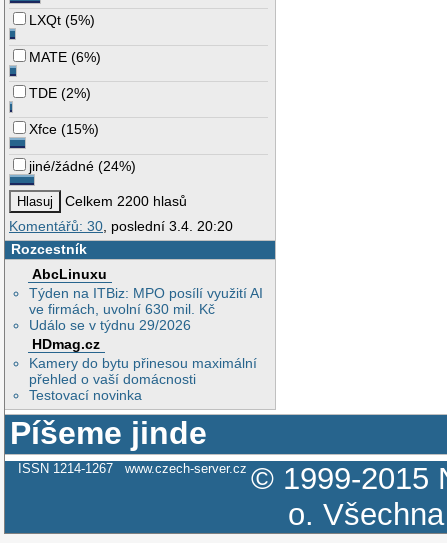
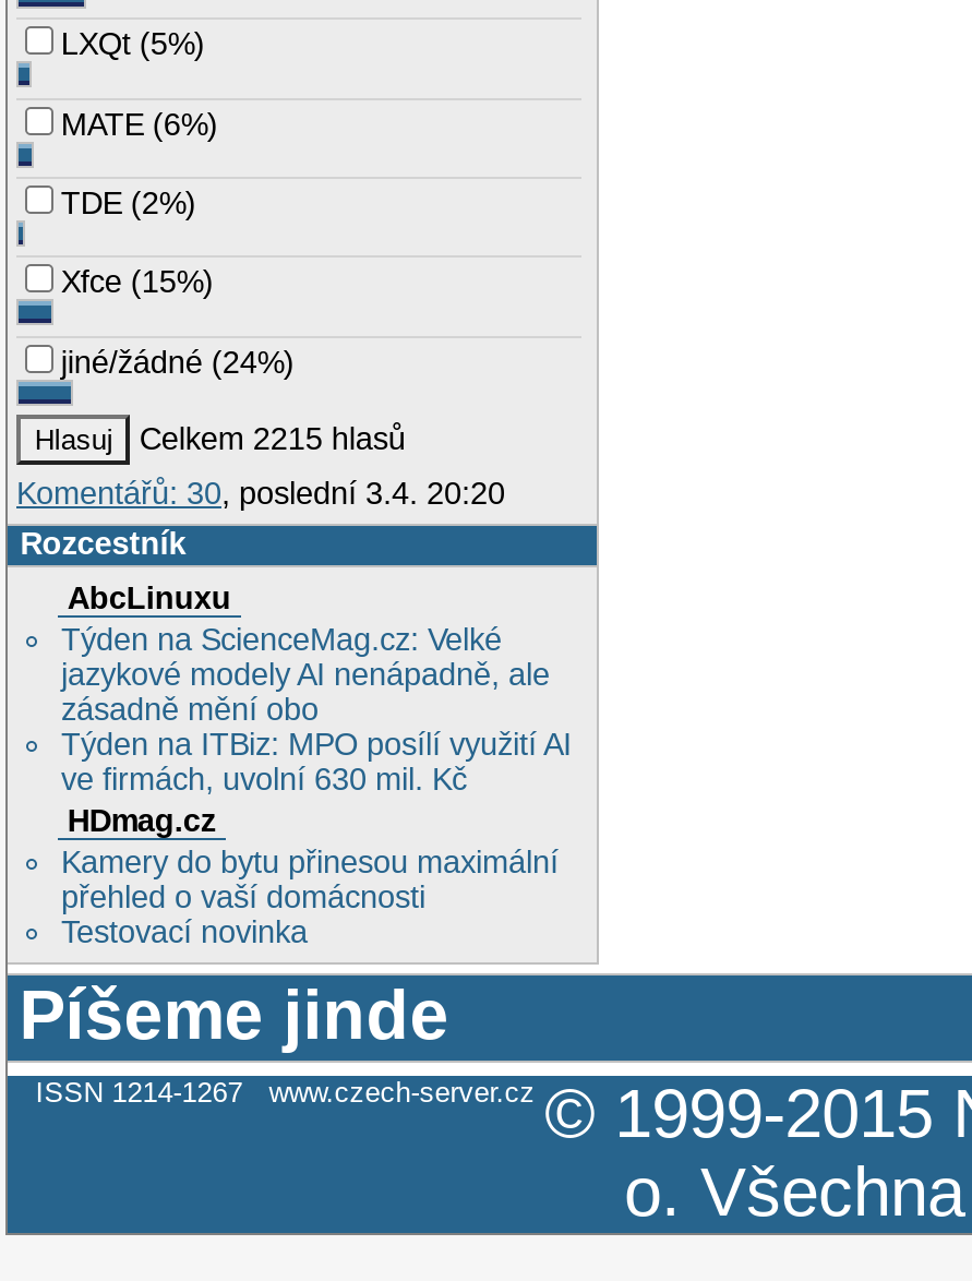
- Celkem 2200 hlasů
+ Celkem 2215 hlasů

+ Týden na ScienceMag.cz: Velké
+ jazykové modely AI nenápadně, ale
+ zásadně mění obo

moved down: Týden na ITBiz: MPO posílí využití AI | ve firmách, uvolní 630 mil. Kč

- Událo se v týdnu 29/2026
